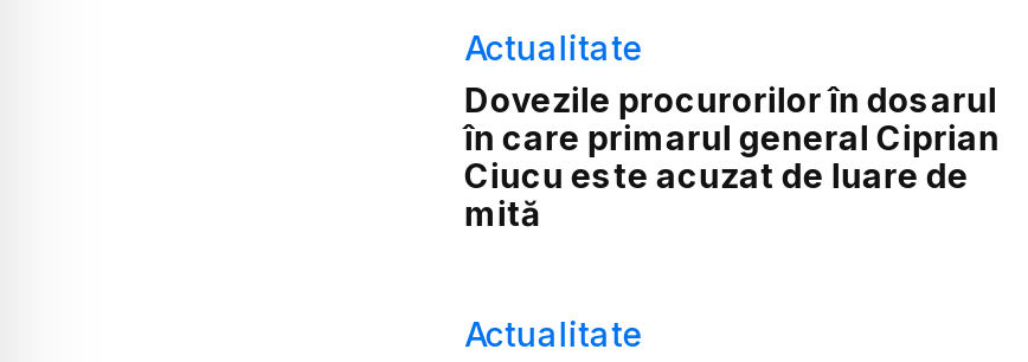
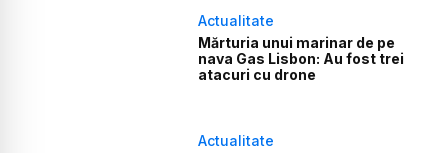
- Dovezile procurorilor în dosarul
- în care primarul general Ciprian
- Ciucu este acuzat de luare de
- mită
+ Mărturia unui marinar de pe
+ nava Gas Lisbon: Au fost trei
+ atacuri cu drone
